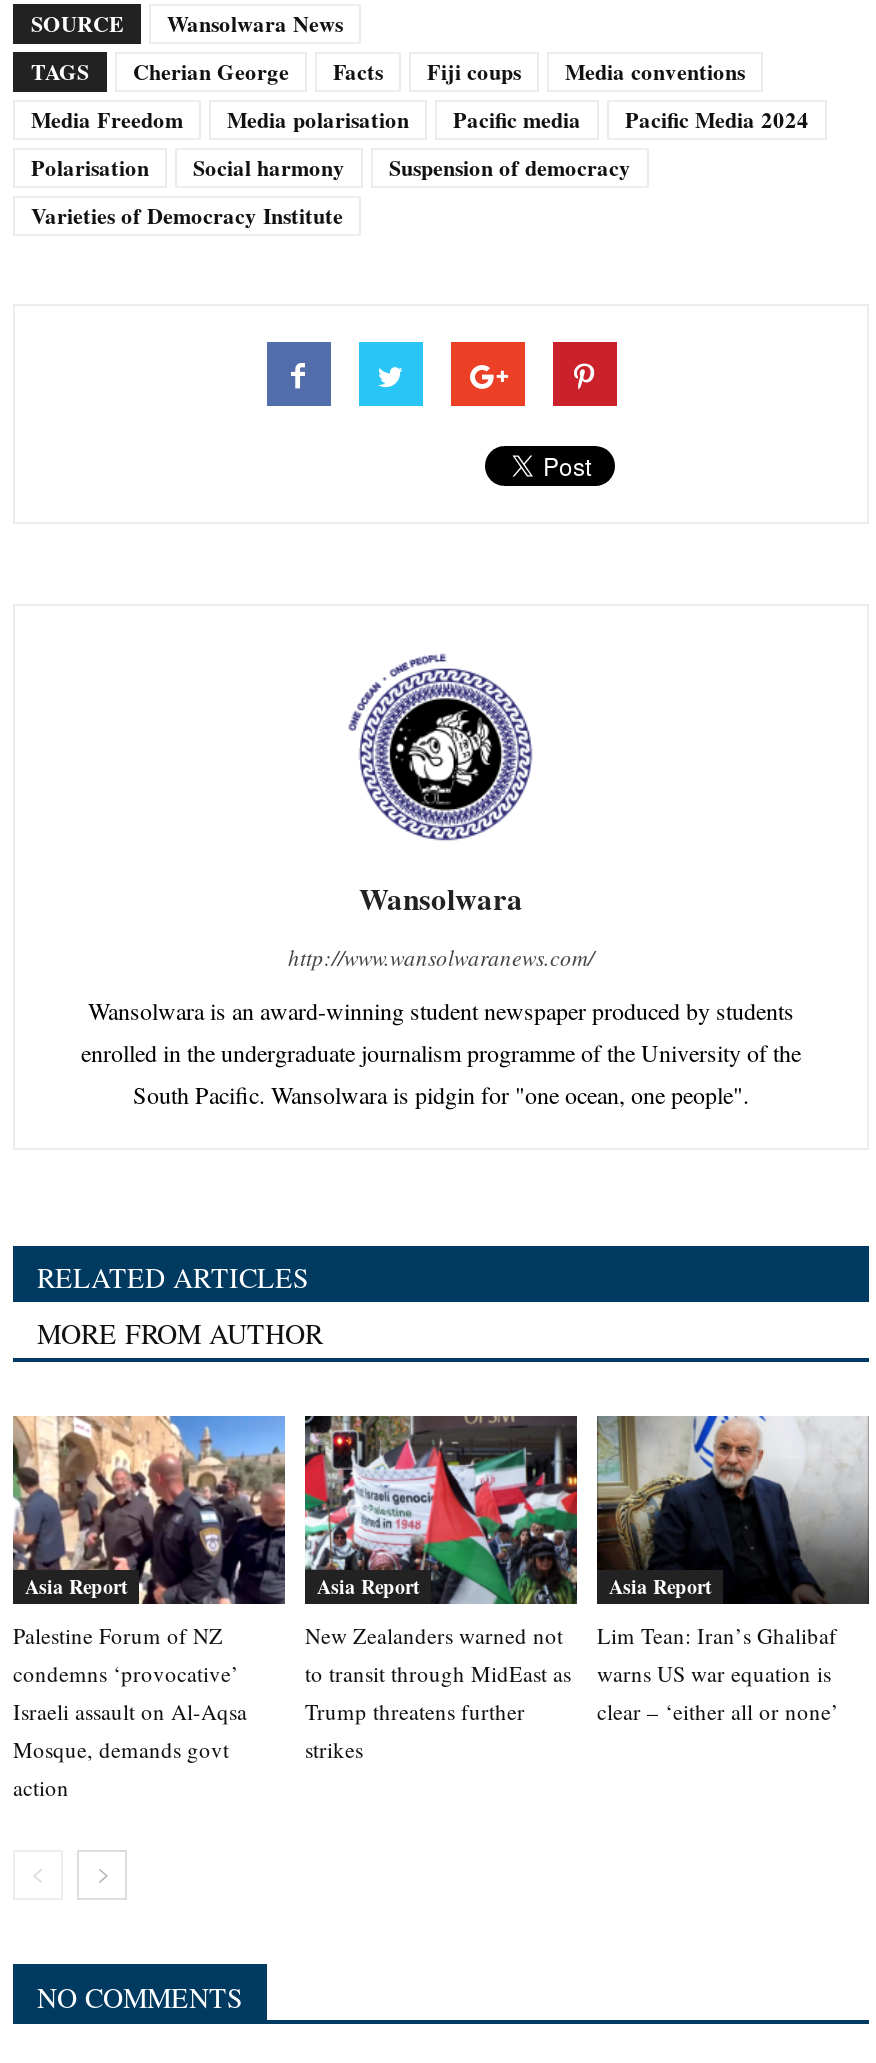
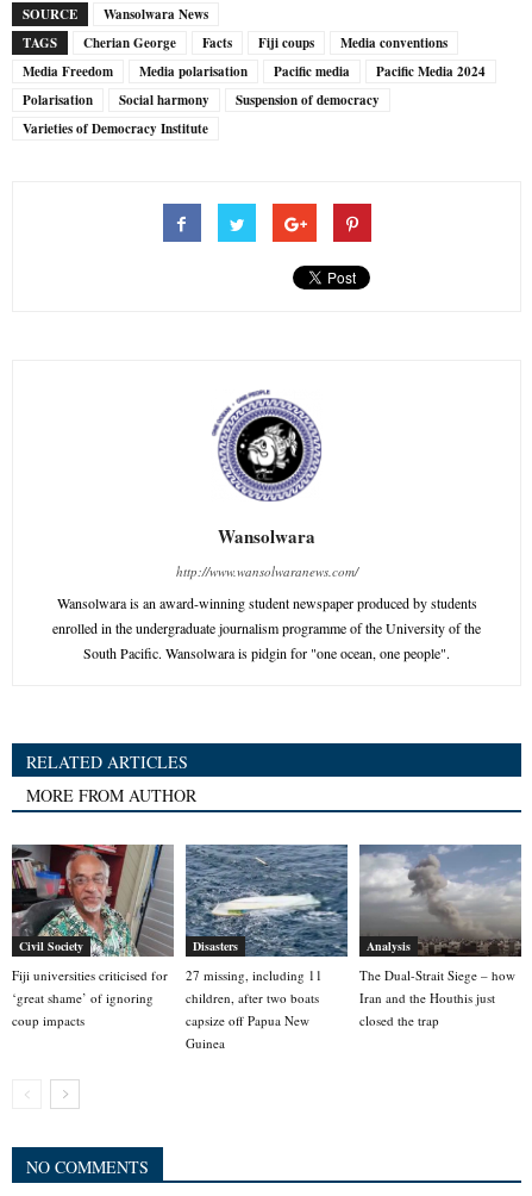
- [image]
- Asia Report
+ [image]
+ Civil Society

- [image]
- Asia Report
+ [image]
+ Disasters

- [image]
- Asia Report
+ [image]
+ Analysis

- Palestine Forum of NZ
- condemns ‘provocative’
- Israeli assault on Al-Aqsa
- Mosque, demands govt
- action
+ Fiji universities criticised for
+ ‘great shame’ of ignoring
+ coup impacts

- New Zealanders warned not
- to transit through MidEast as
- Trump threatens further
- strikes
+ 27 missing, including 11
+ children, after two boats
+ capsize off Papua New
+ Guinea

- Lim Tean: Iran’s Ghalibaf
- warns US war equation is
- clear – ‘either all or none’
+ The Dual-Strait Siege – how
+ Iran and the Houthis just
+ closed the trap
